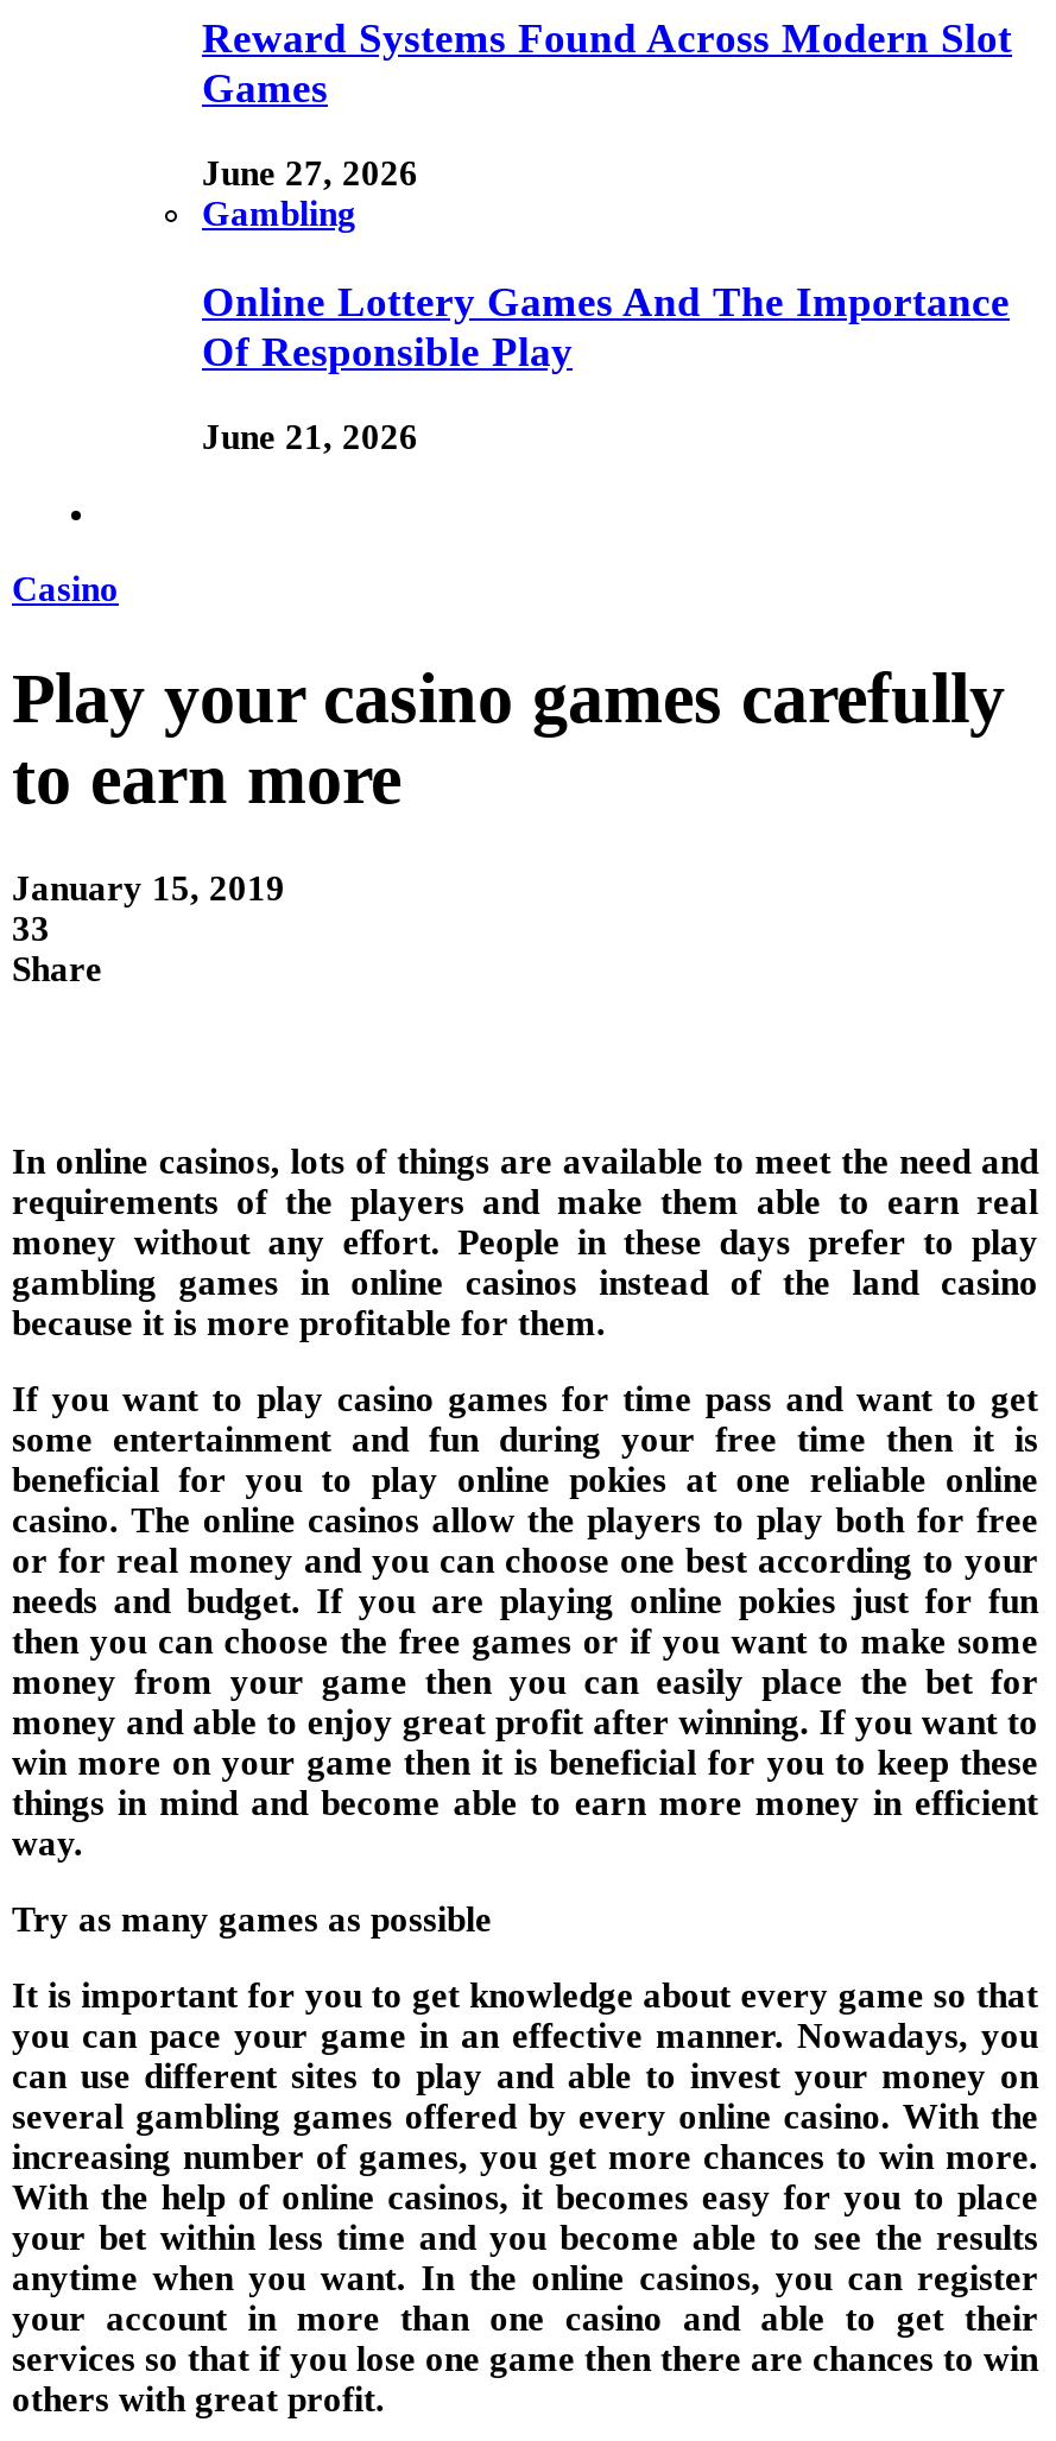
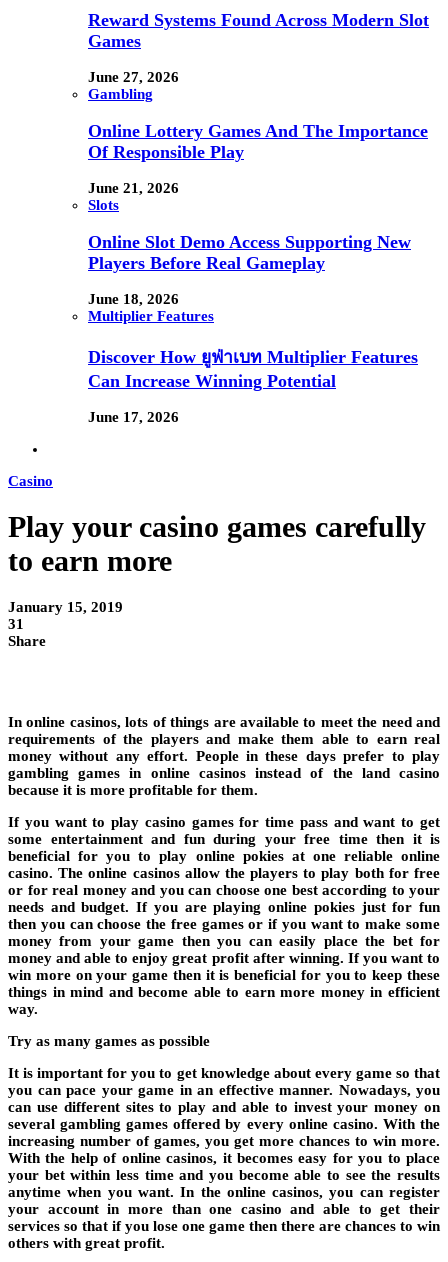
+ Slots
+ Online Slot Demo Access Supporting New
+ Players Before Real Gameplay
+ June 18, 2026
+ Multiplier Features
+ Discover How ยูฟ่าเบท Multiplier Features
+ Can Increase Winning Potential
+ June 17, 2026

- 33
+ 31
